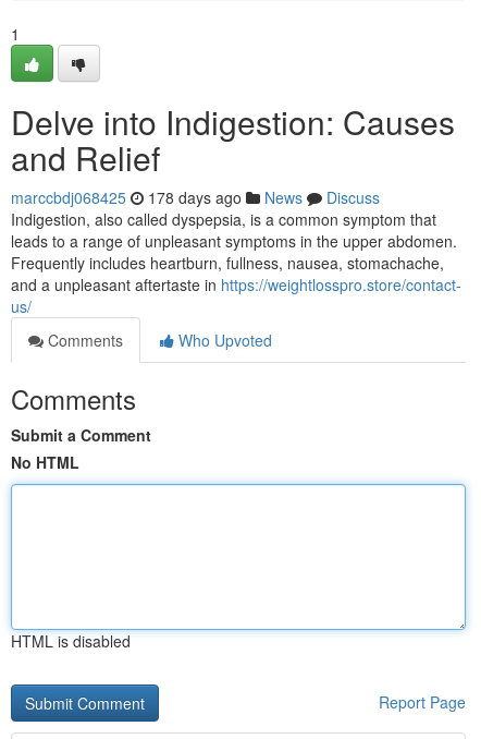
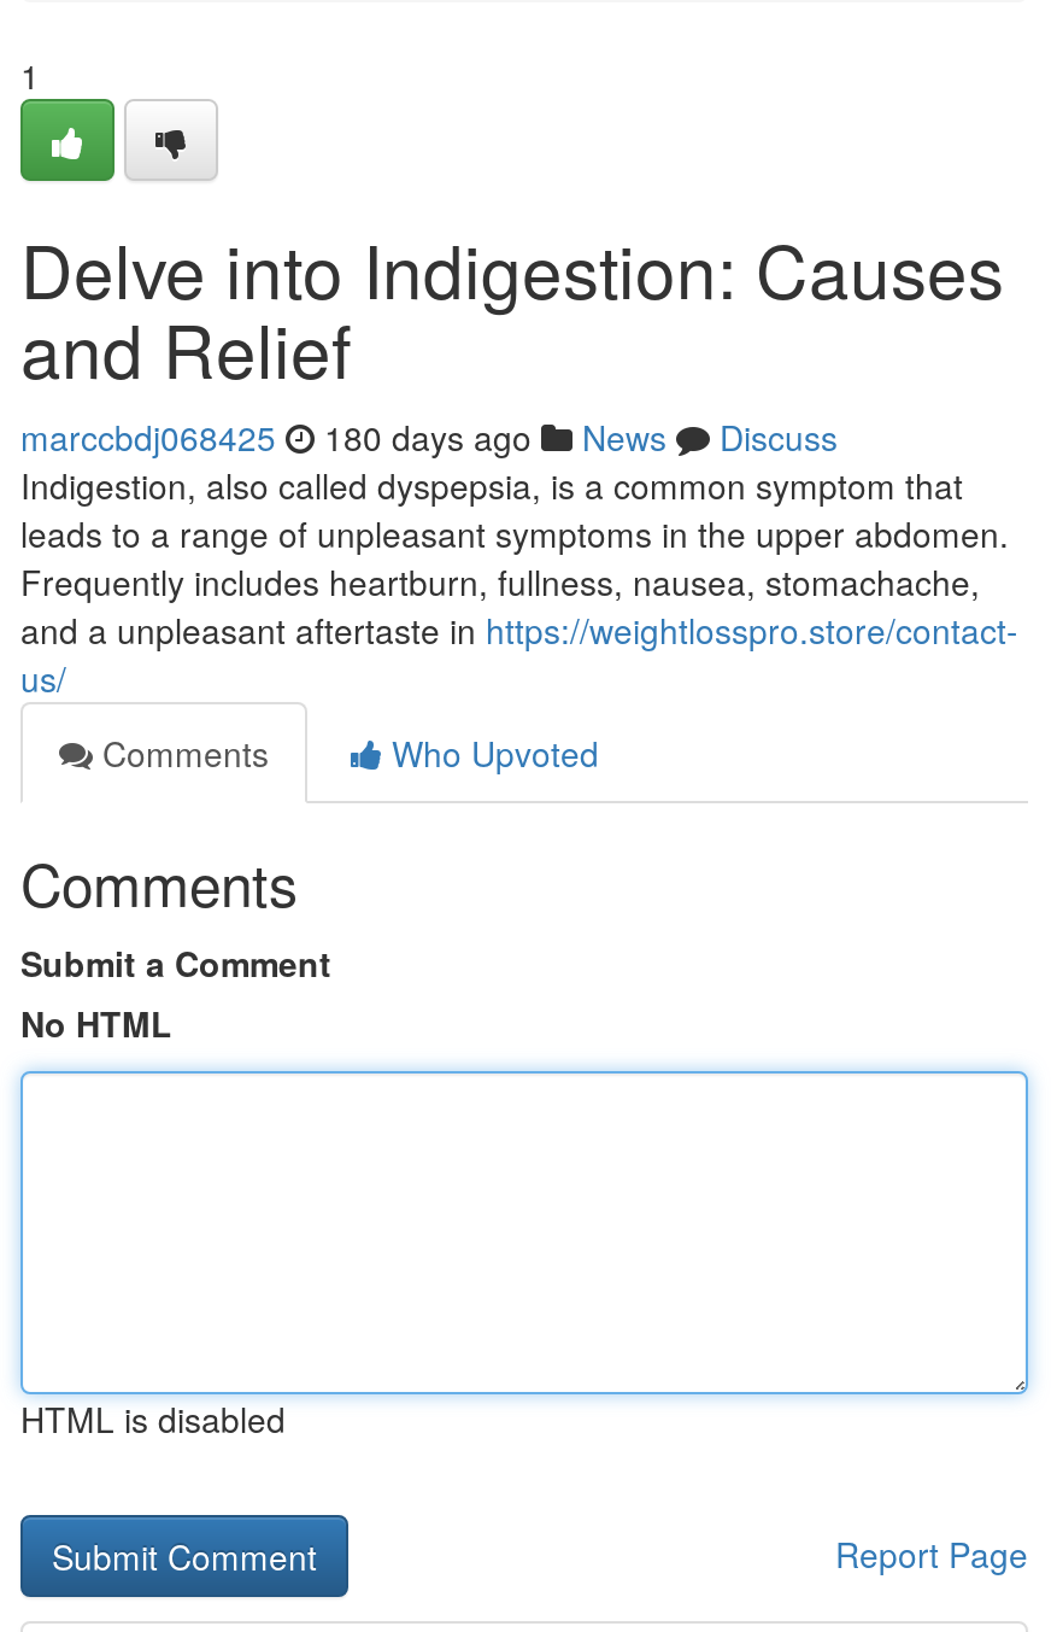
- marccbdj068425 178 days ago News Discuss
+ marccbdj068425 180 days ago News Discuss
